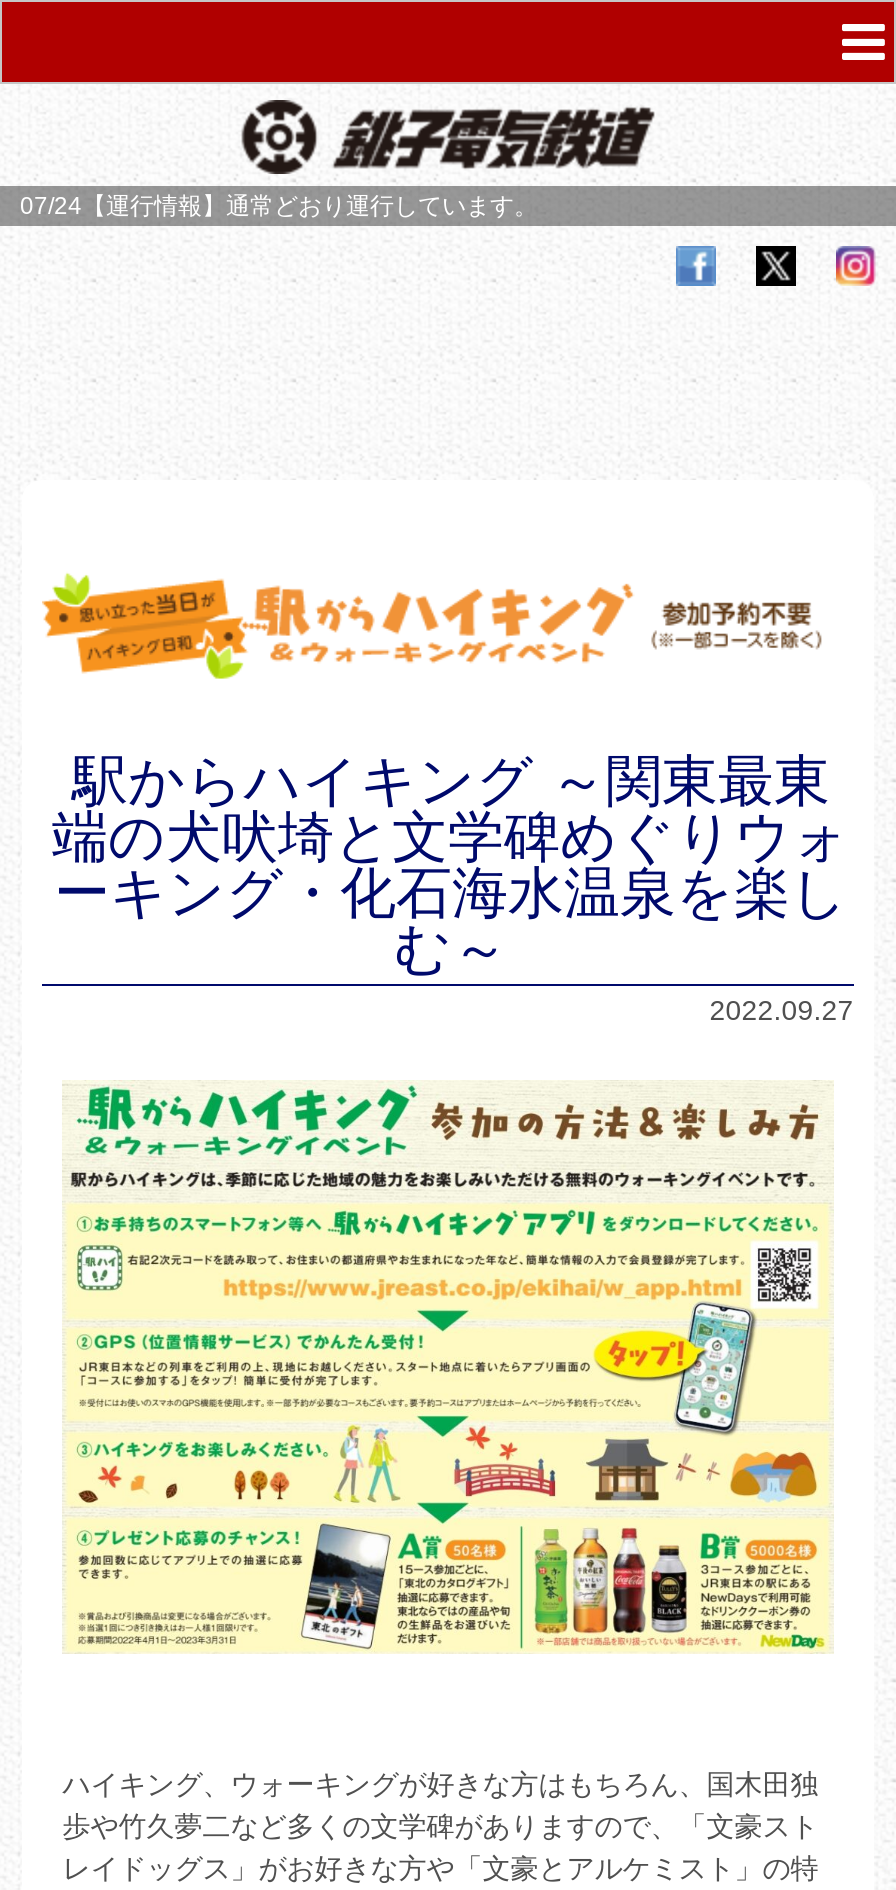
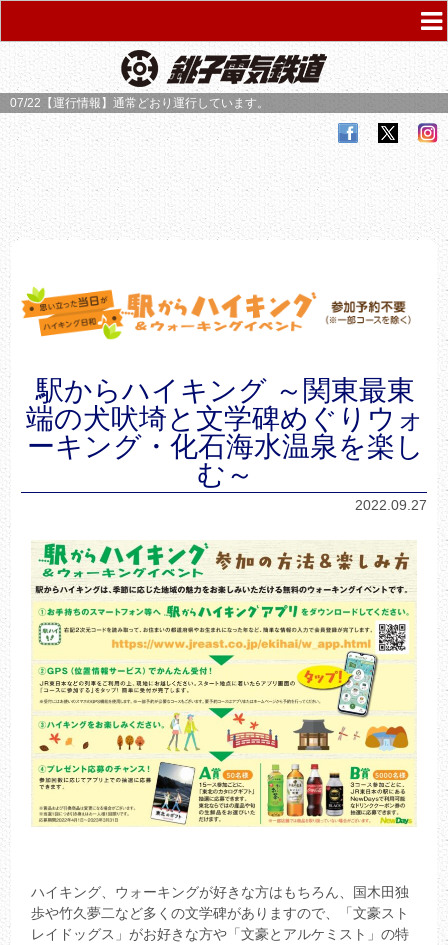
- 07/24【運行情報】通常どおり運行しています。
+ 07/22【運行情報】通常どおり運行しています。
